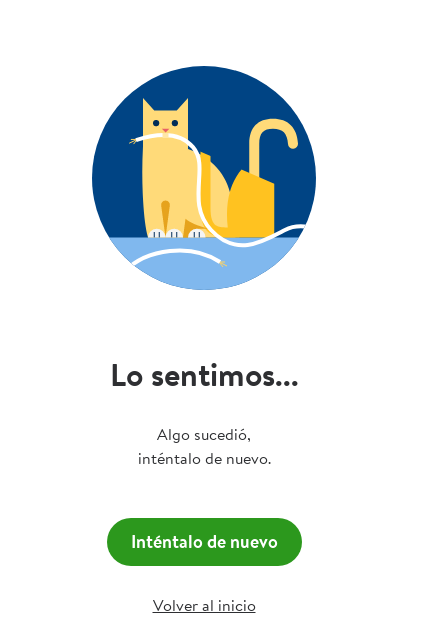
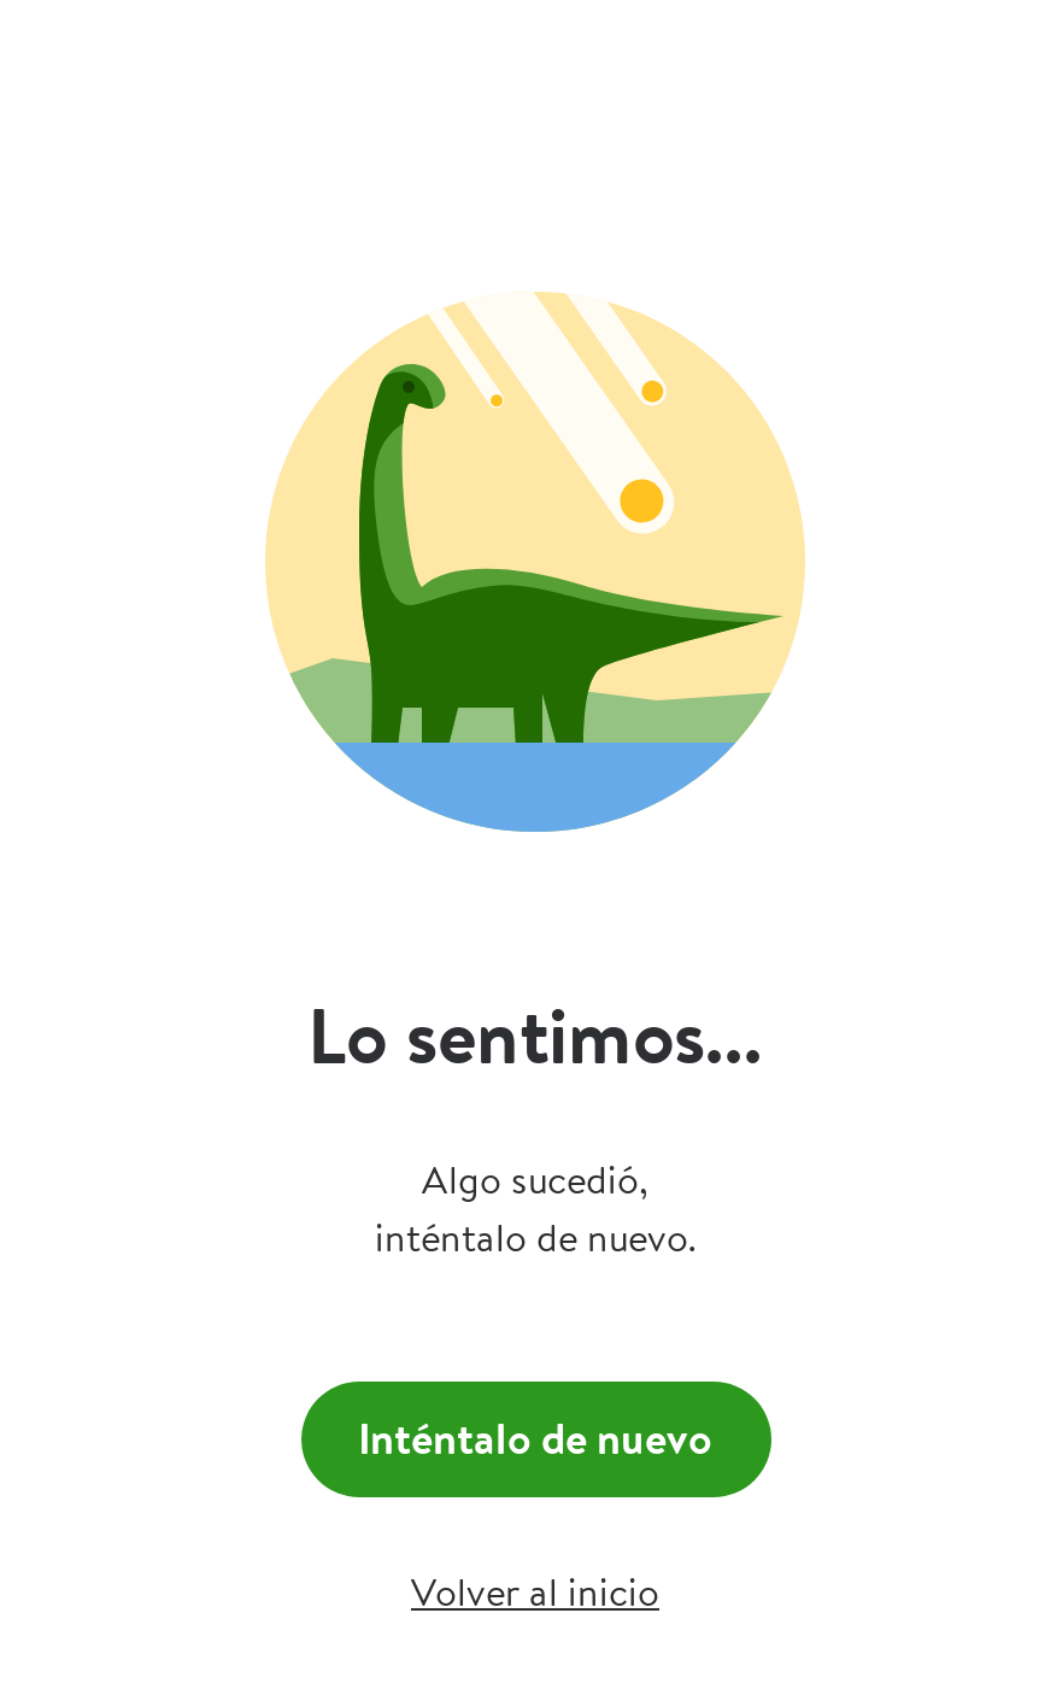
- [image]
+ [image]
